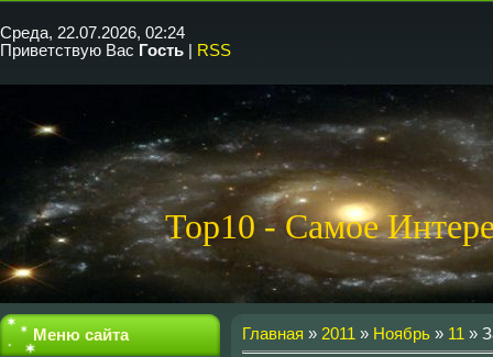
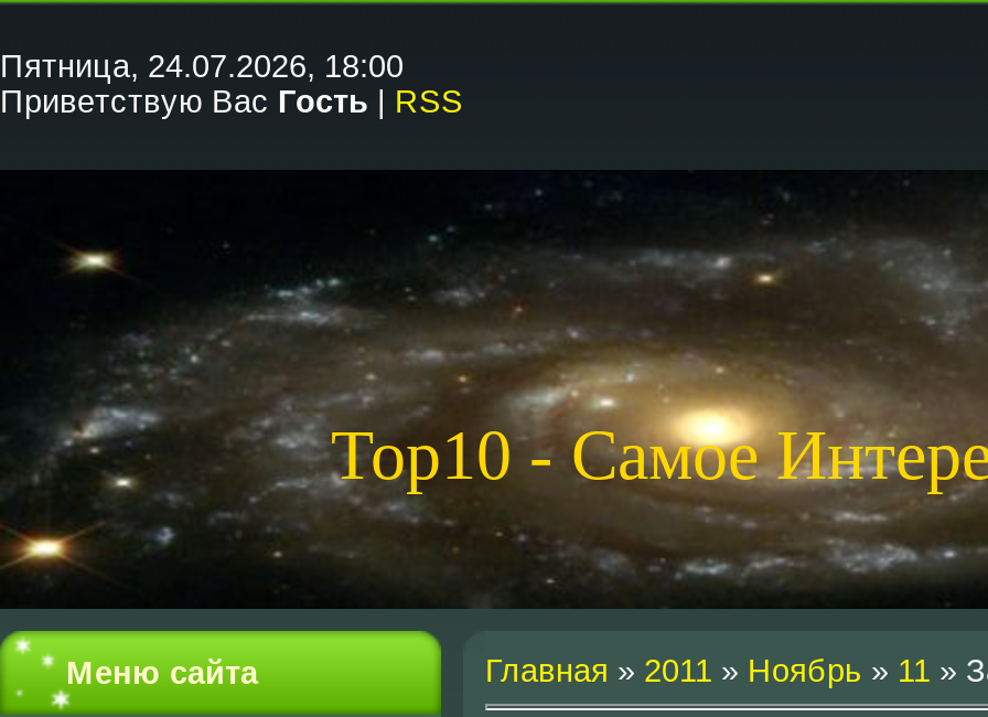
- Среда, 22.07.2026, 02:24
+ Пятница, 24.07.2026, 18:00
